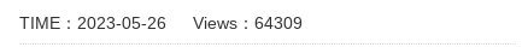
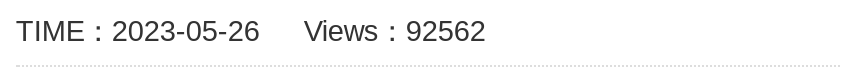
- TIME：2023-05-26 Views：64309
+ TIME：2023-05-26 Views：92562
